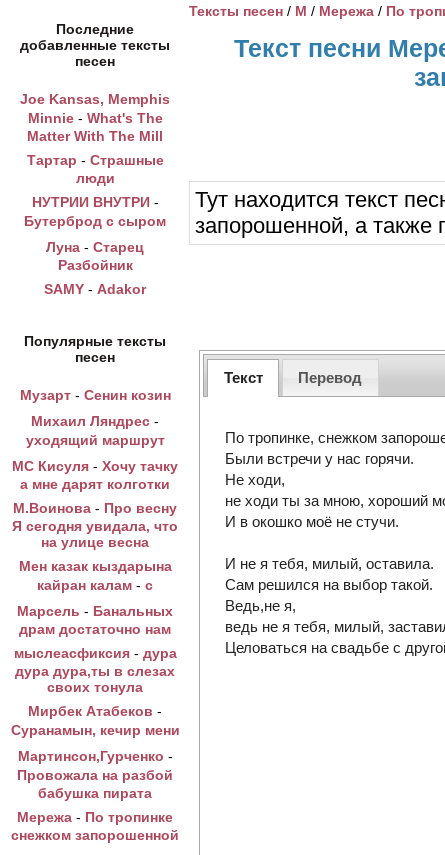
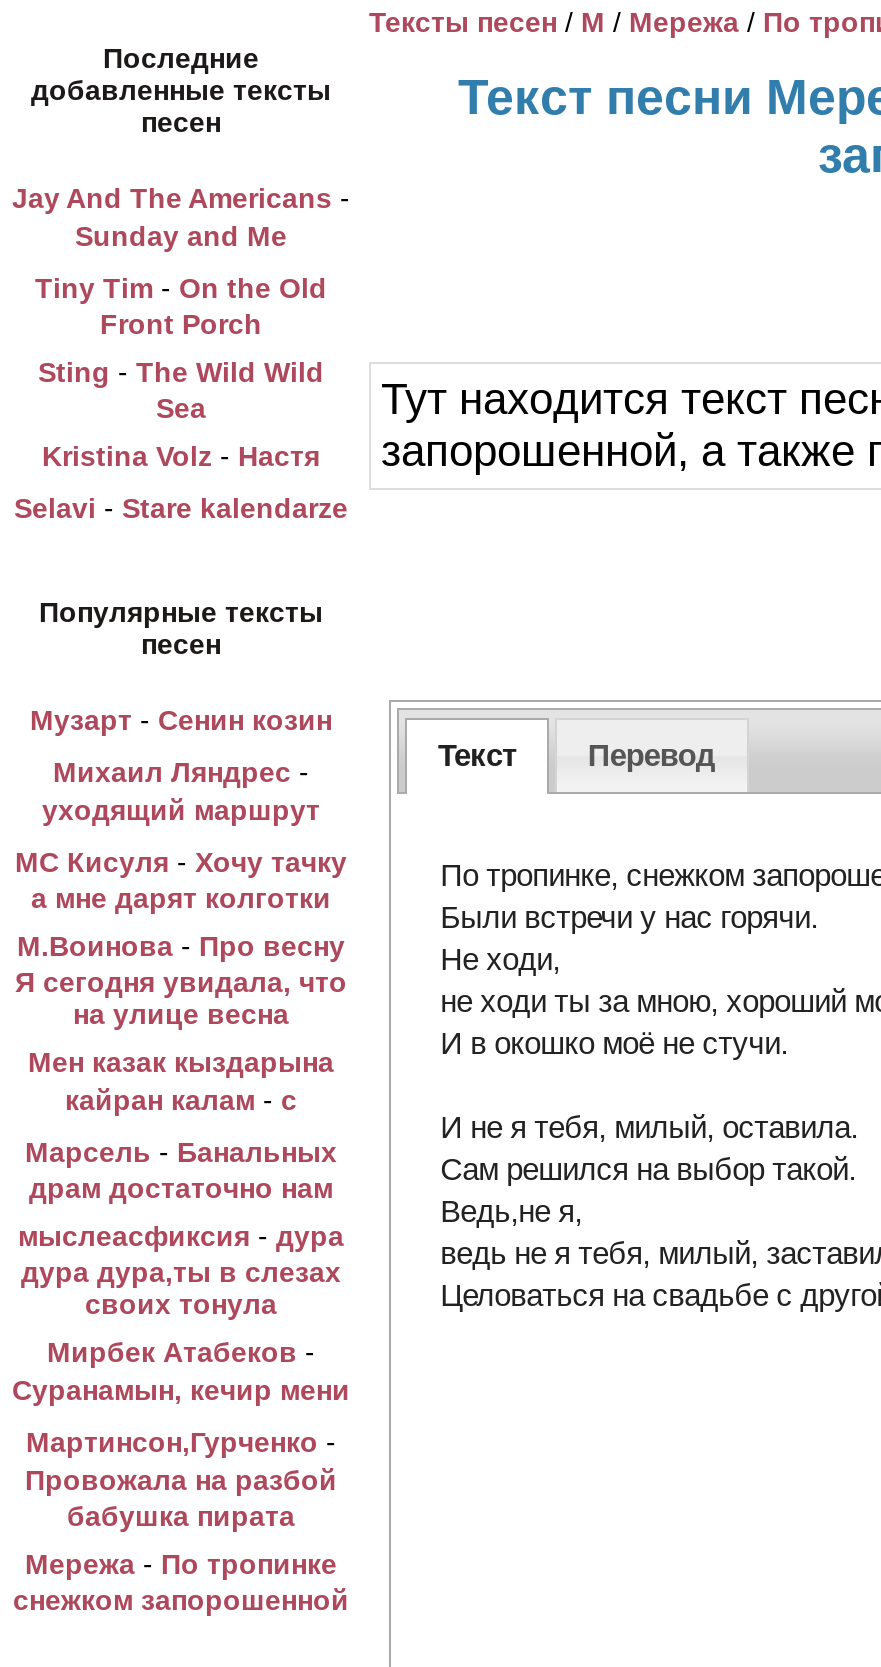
- Joe Kansas, Memphis
- Minnie - What's The
- Matter With The Mill
+ Jay And The Americans -
+ Sunday and Me

- Тартар - Страшные
- люди
+ Tiny Tim - On the Old
+ Front Porch

- НУТРИИ ВНУТРИ -
- Бутерброд с сыром
+ Sting - The Wild Wild
+ Sea

- Луна - Старец
- Разбойник
+ Kristina Volz - Настя

- SAMY - Adakor
+ Selavi - Stare kalendarze
